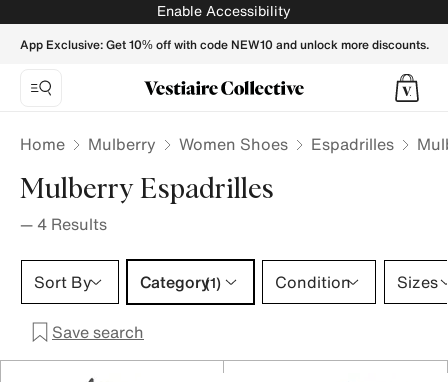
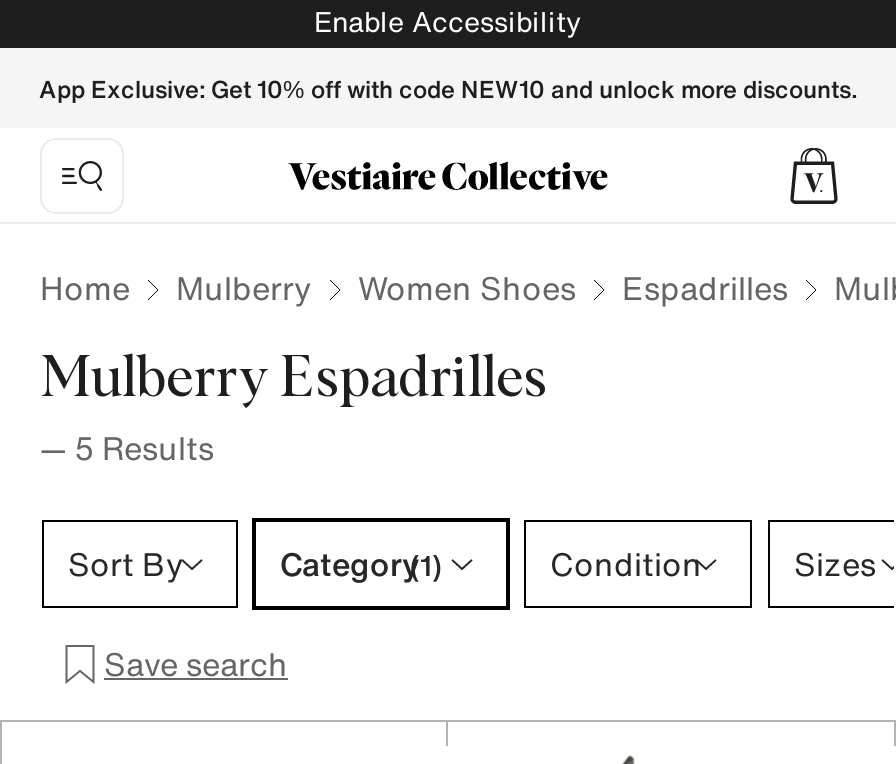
- — 4 Results
+ — 5 Results
